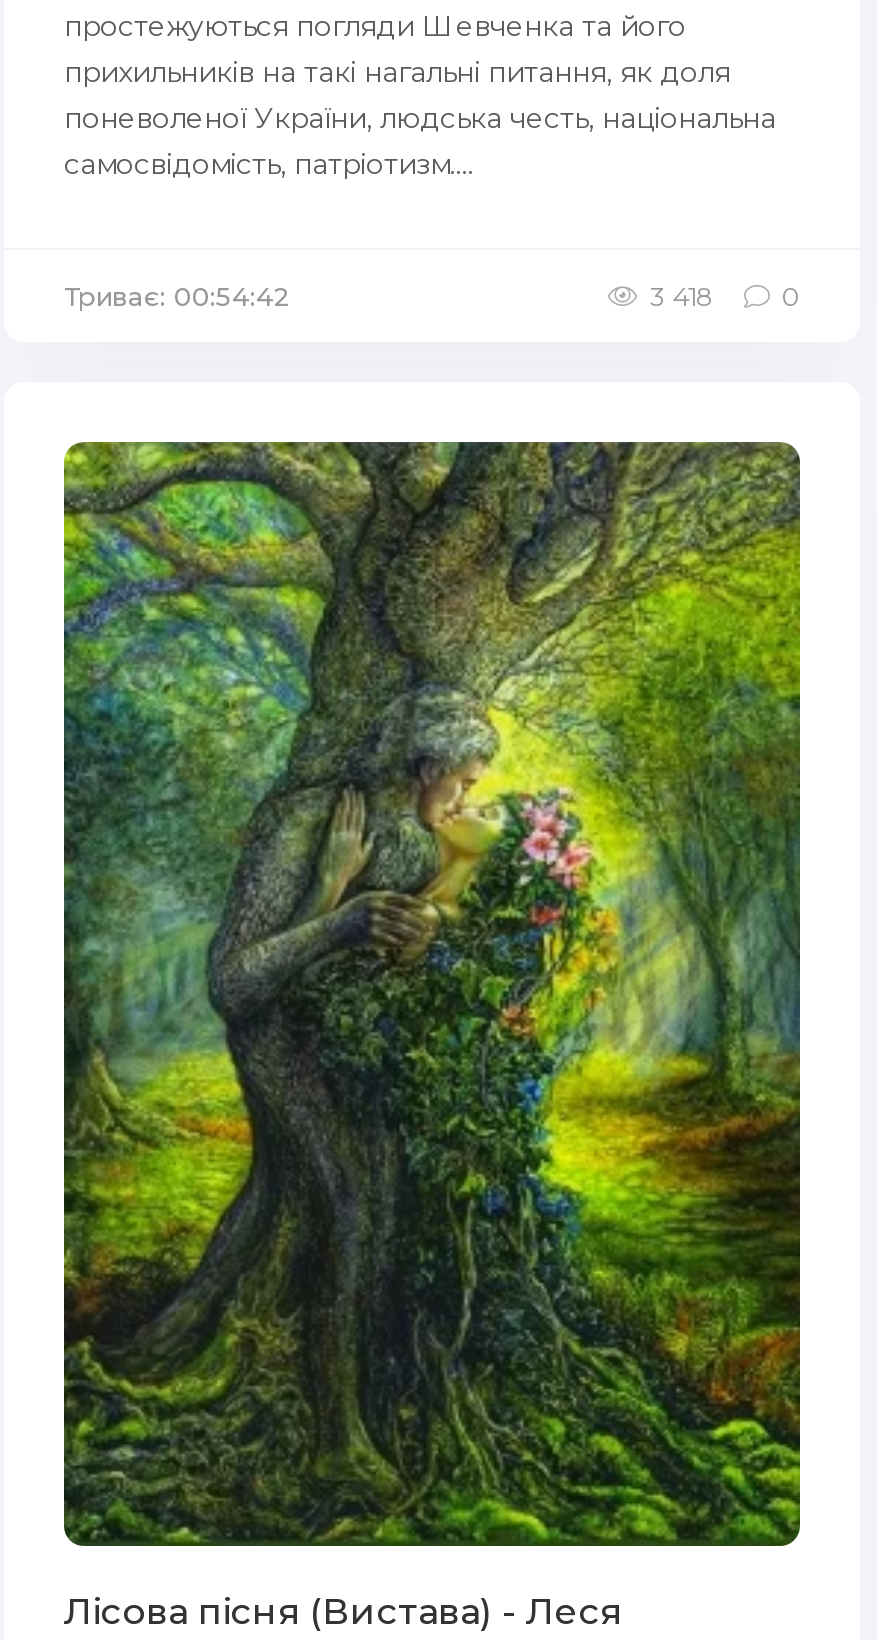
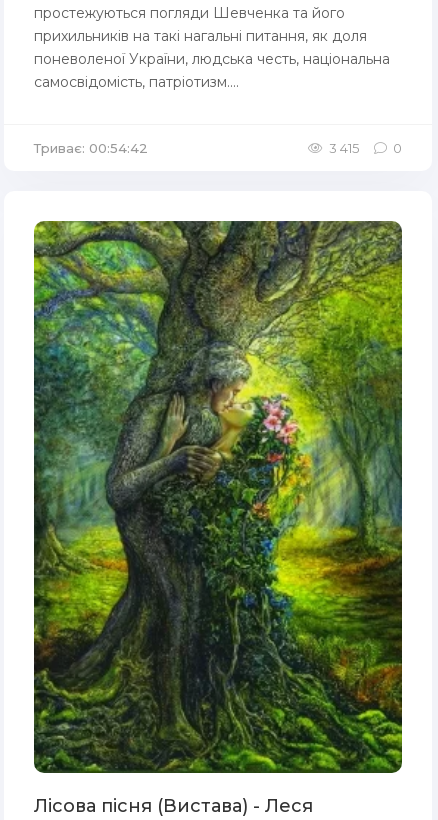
- 3 418
+ 3 415
